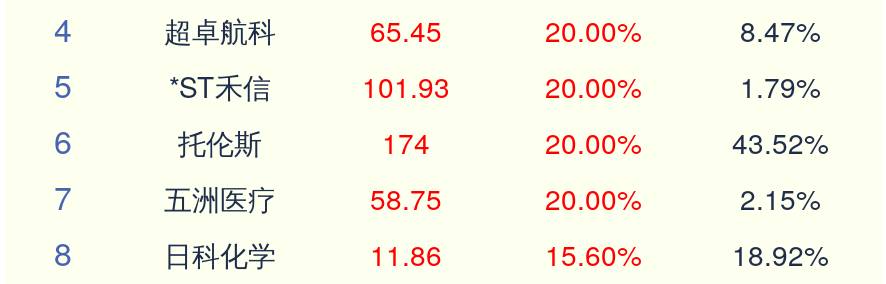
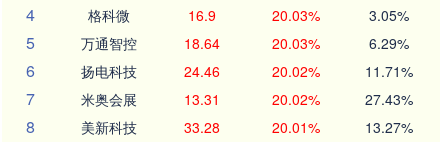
- 超卓航科
- 65.45
- 20.00%
- 8.47%
+ 格科微
+ 16.9
+ 20.03%
+ 3.05%

- *ST禾信
- 101.93
- 20.00%
- 1.79%
+ 万通智控
+ 18.64
+ 20.03%
+ 6.29%

- 托伦斯
- 174
- 20.00%
- 43.52%
+ 扬电科技
+ 24.46
+ 20.02%
+ 11.71%

- 五洲医疗
- 58.75
- 20.00%
- 2.15%
+ 米奥会展
+ 13.31
+ 20.02%
+ 27.43%

- 日科化学
- 11.86
- 15.60%
- 18.92%
+ 美新科技
+ 33.28
+ 20.01%
+ 13.27%
